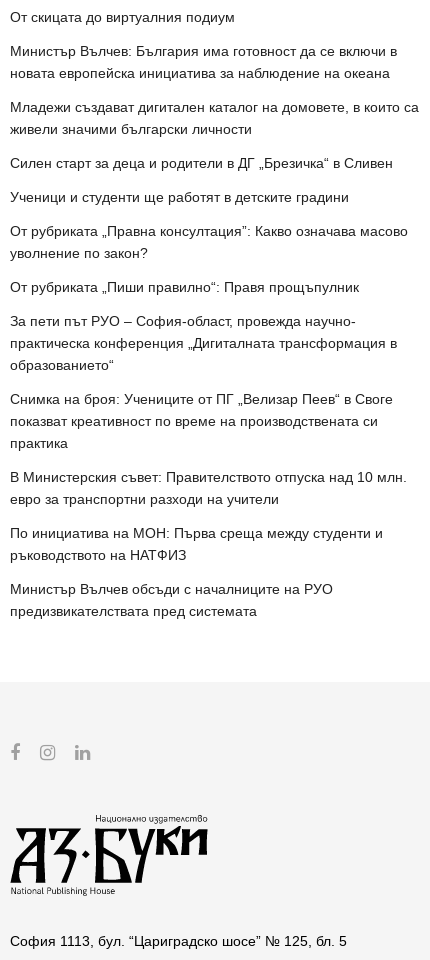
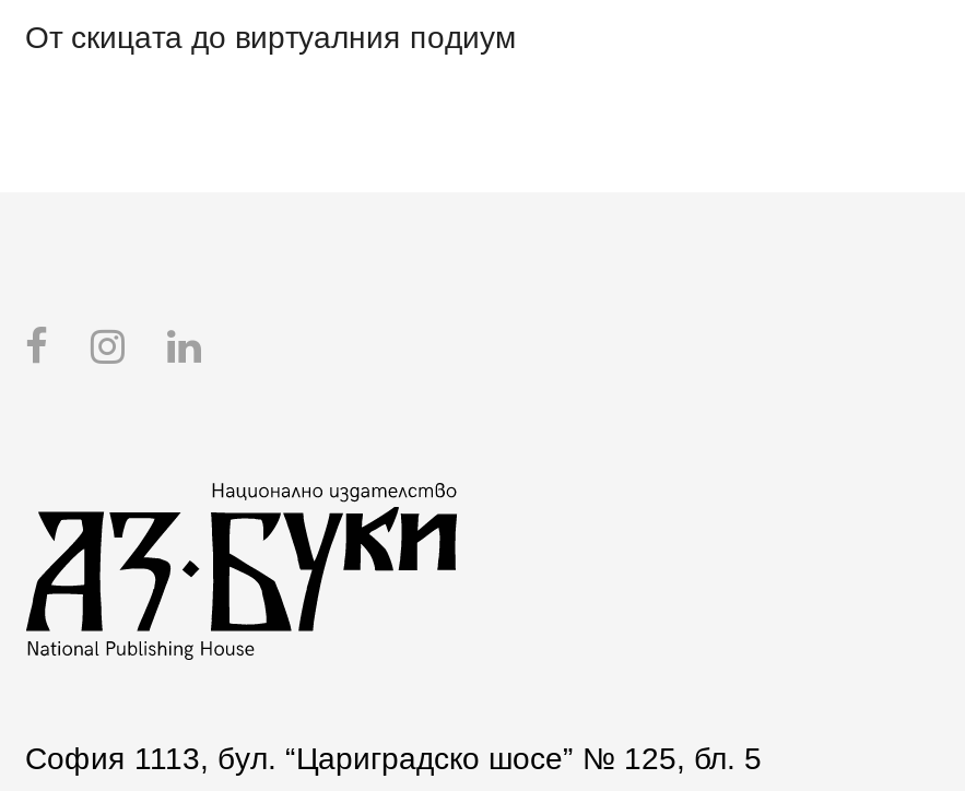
- Министър Вълчев: България има готовност да се включи в
- новата европейска инициатива за наблюдение на океана
- Младежи създават дигитален каталог на домовете, в които са
- живели значими български личности
- Силен старт за деца и родители в ДГ „Брезичка“ в Сливен
- Ученици и студенти ще работят в детските градини
- От рубриката „Правна консултация”: Какво означава масово
- уволнение по закон?
- От рубриката „Пиши правилно“: Правя прощъпулник
- За пети път РУО – София-област, провежда научно-
- практическа конференция „Дигиталната трансформация в
- образованието“
- Снимка на броя: Учениците от ПГ „Велизар Пеев“ в Своге
- показват креативност по време на производствената си
- практика
- В Министерския съвет: Правителството отпуска над 10 млн.
- евро за транспортни разходи на учители
- По инициатива на МОН: Първа среща между студенти и
- ръководството на НАТФИЗ
- Министър Вълчев обсъди с началниците на РУО
- предизвикателствата пред системата
